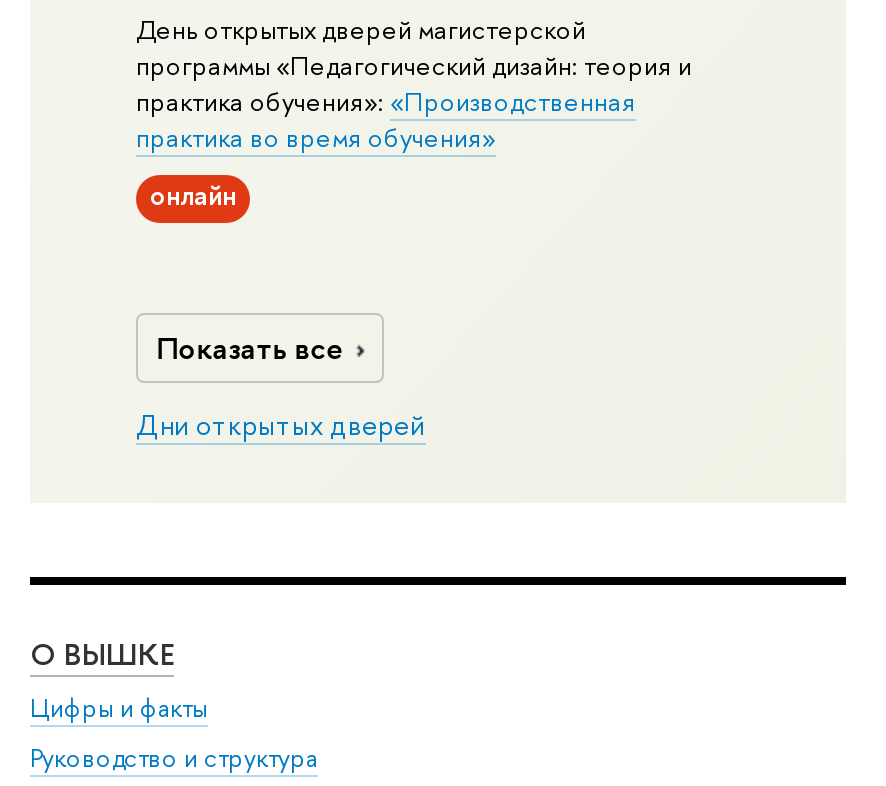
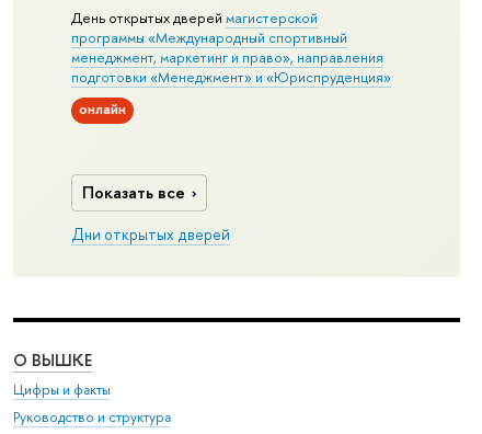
- программы «Педагогический дизайн: теория и
- практика обучения»: «Производственная
- практика во время обучения»
+ программы «Международный спортивный
+ менеджмент, маркетинг и право», направления
+ подготовки «Менеджмент» и «Юриспруденция»
